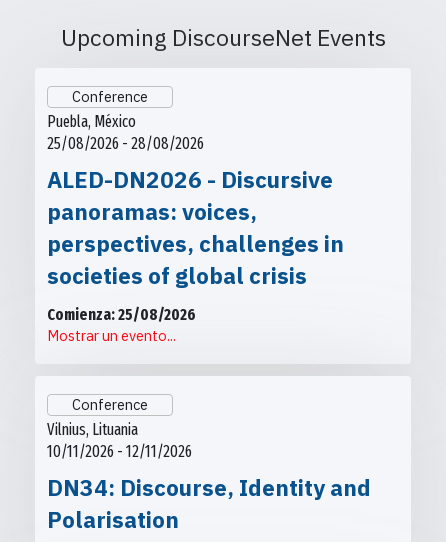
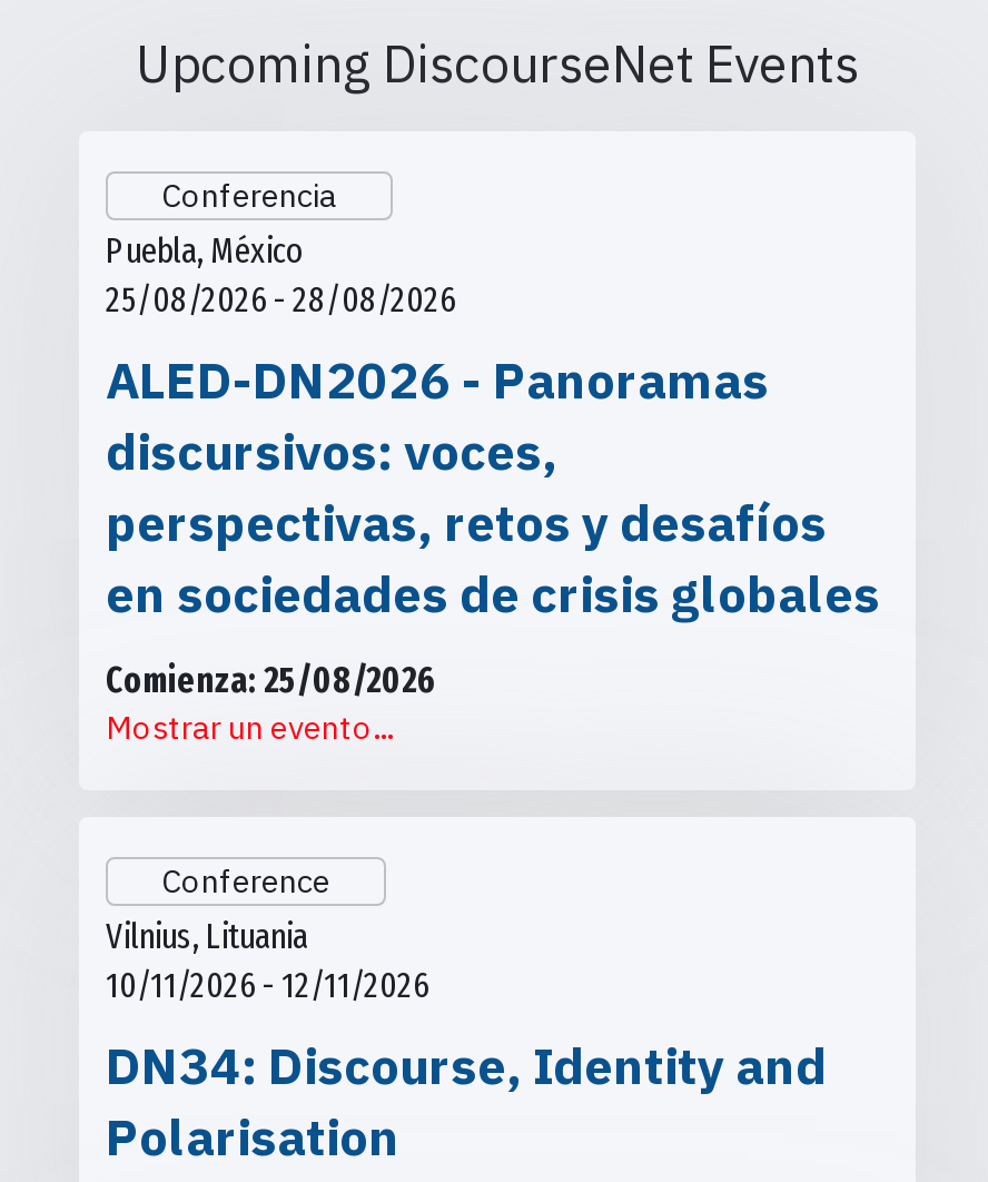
- Conference
+ Conferencia

- ALED-DN2026 - Discursive
- panoramas: voices,
- perspectives, challenges in
- societies of global crisis
+ ALED-DN2026 - Panoramas
+ discursivos: voces,
+ perspectivas, retos y desafíos
+ en sociedades de crisis globales
